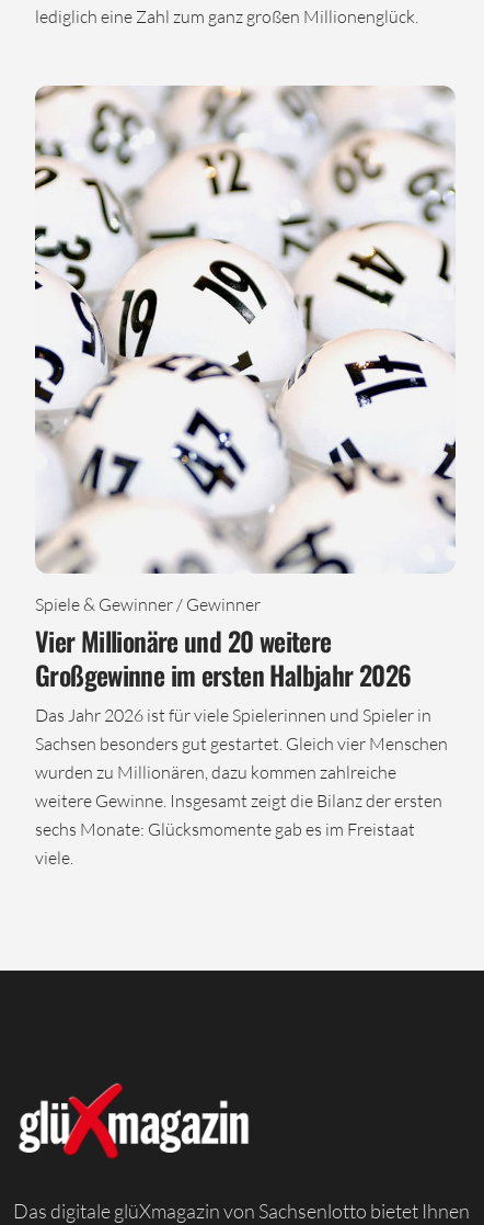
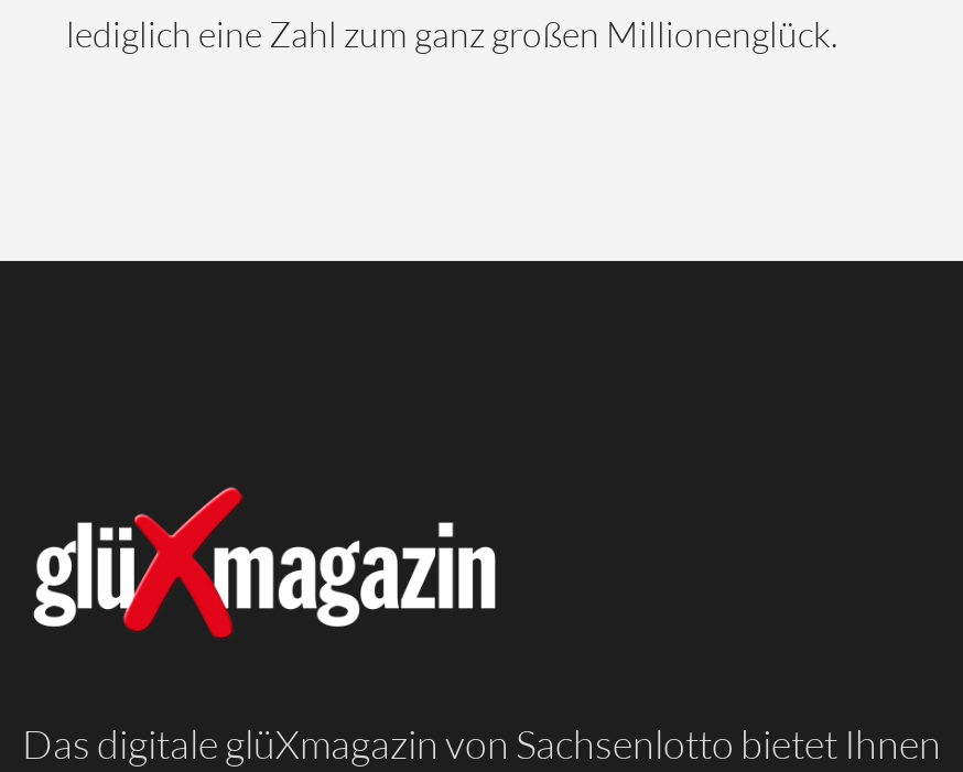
- [image]
- Spiele & Gewinner / Gewinner
- Vier Millionäre und 20 weitere
- Großgewinne im ersten Halbjahr 2026
- Das Jahr 2026 ist für viele Spielerinnen und Spieler in
- Sachsen besonders gut gestartet. Gleich vier Menschen
- wurden zu Millionären, dazu kommen zahlreiche
- weitere Gewinne. Insgesamt zeigt die Bilanz der ersten
- sechs Monate: Glücksmomente gab es im Freistaat
- viele.
